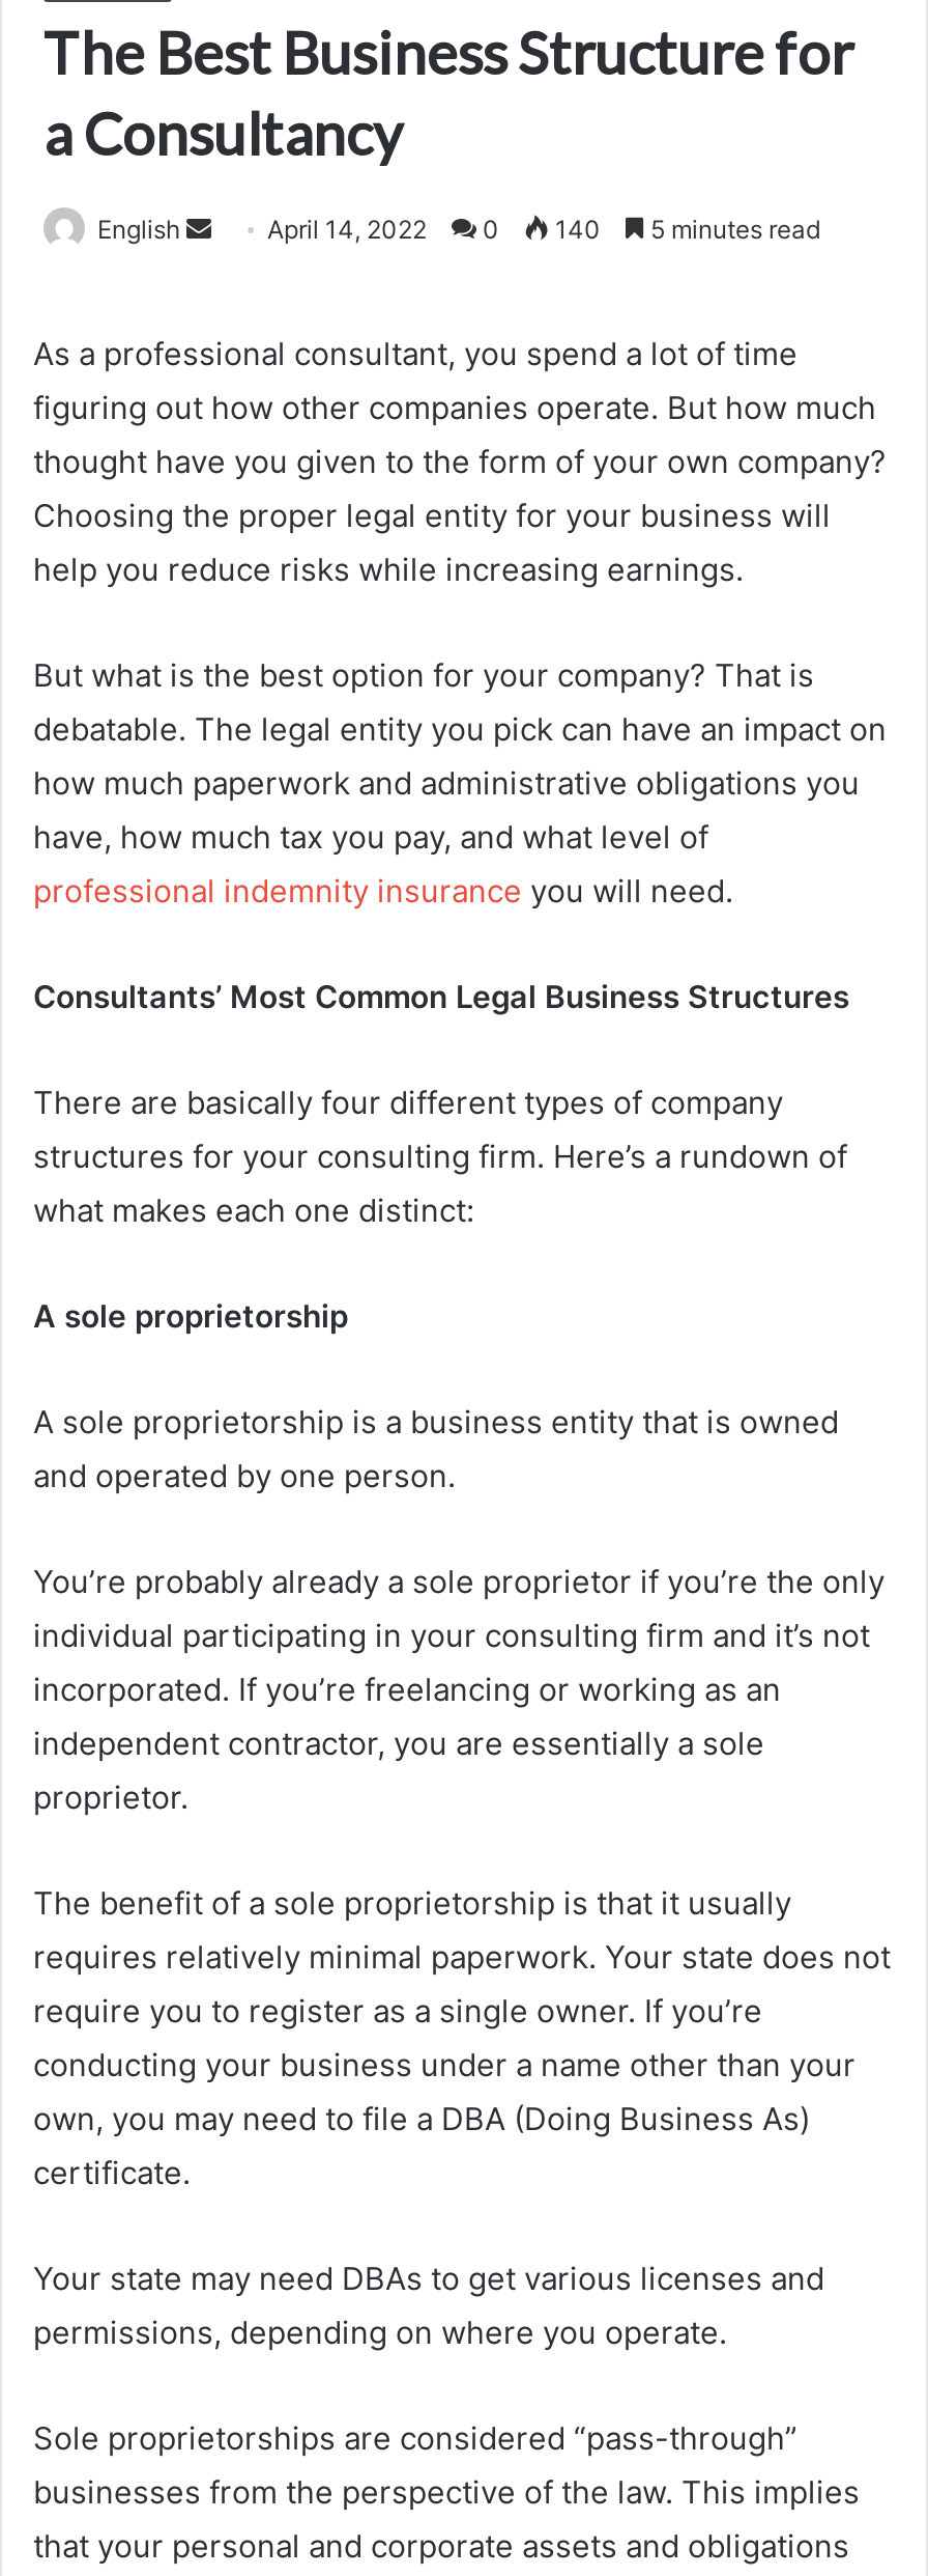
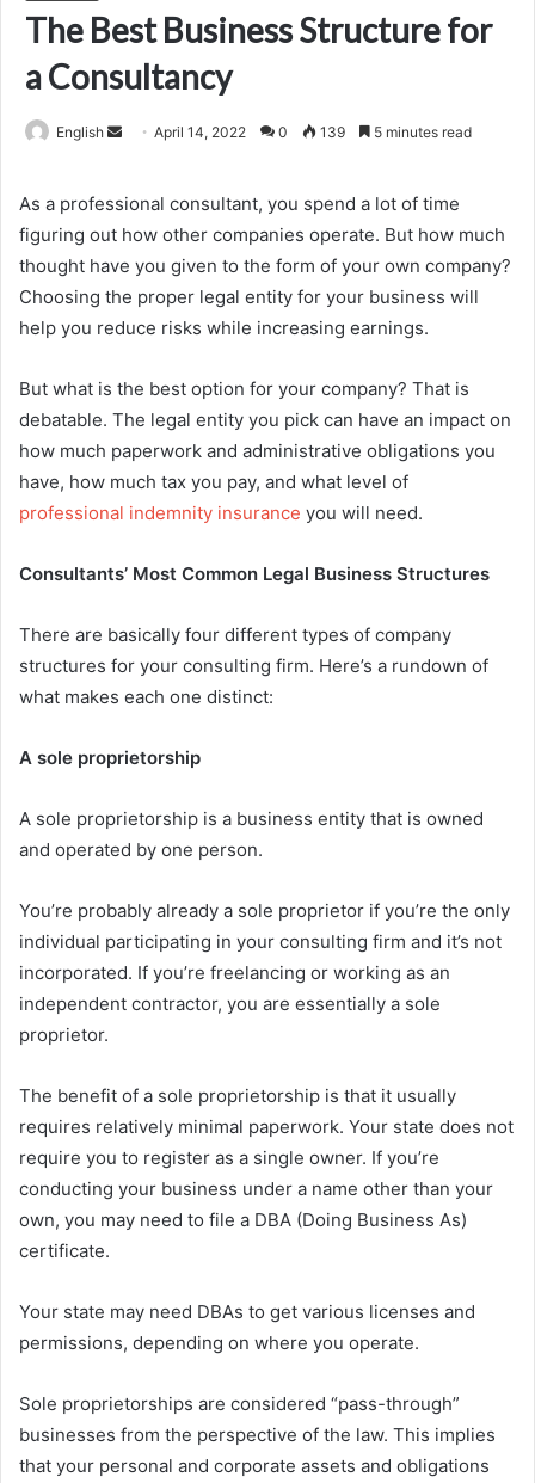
- 140
+ 139
